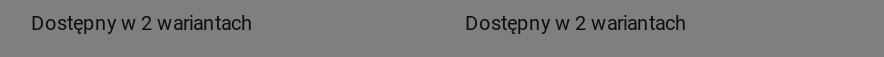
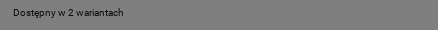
- Dostępny w 2 wariantach
